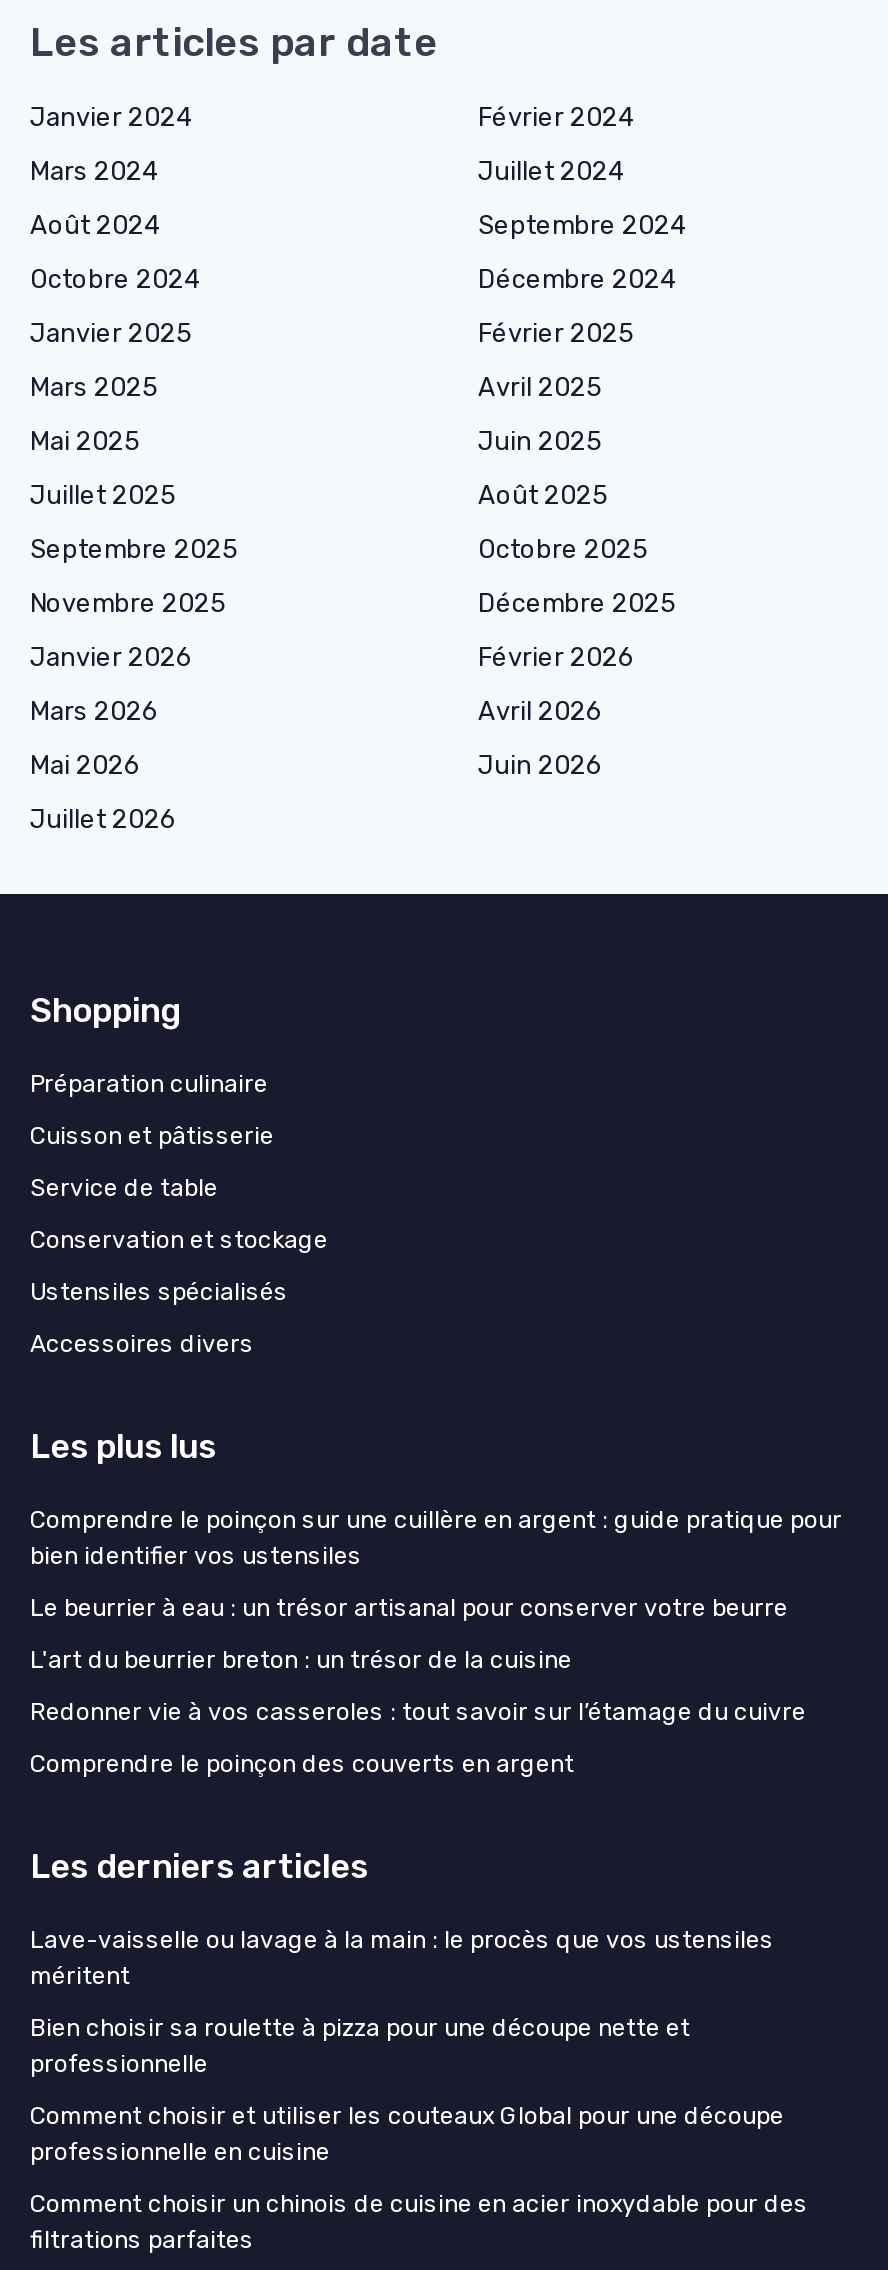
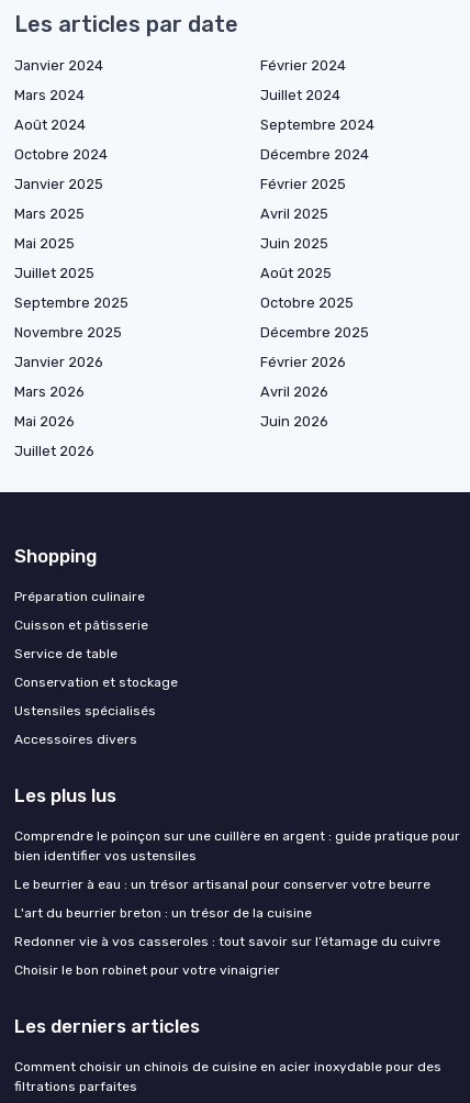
- Comprendre le poinçon des couverts en argent
+ Choisir le bon robinet pour votre vinaigrier

- Lave-vaisselle ou lavage à la main : le procès que vos ustensiles
- méritent
- Bien choisir sa roulette à pizza pour une découpe nette et
- professionnelle
- Comment choisir et utiliser les couteaux Global pour une découpe
- professionnelle en cuisine
